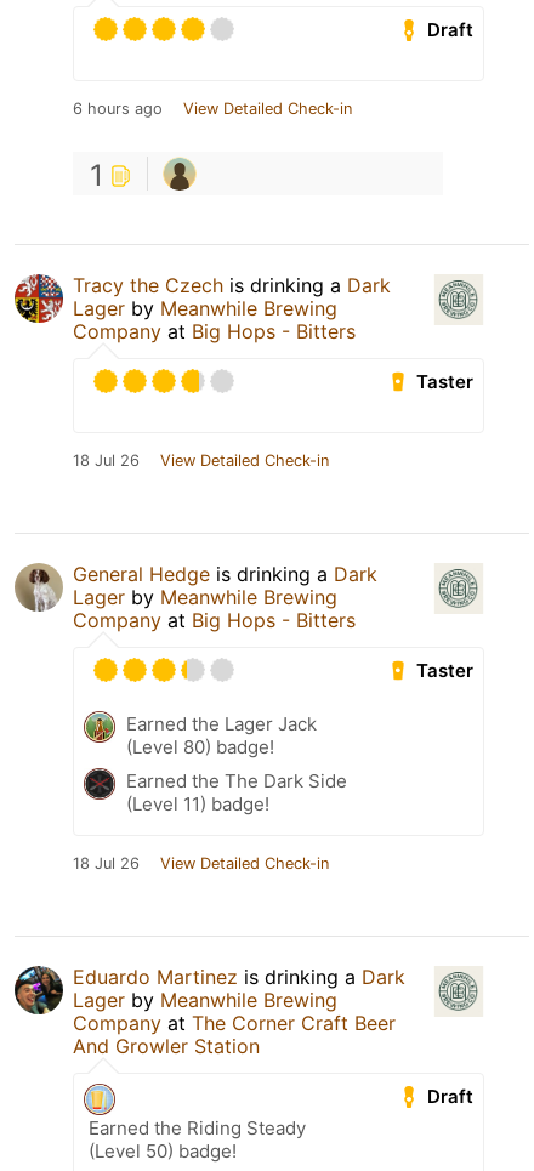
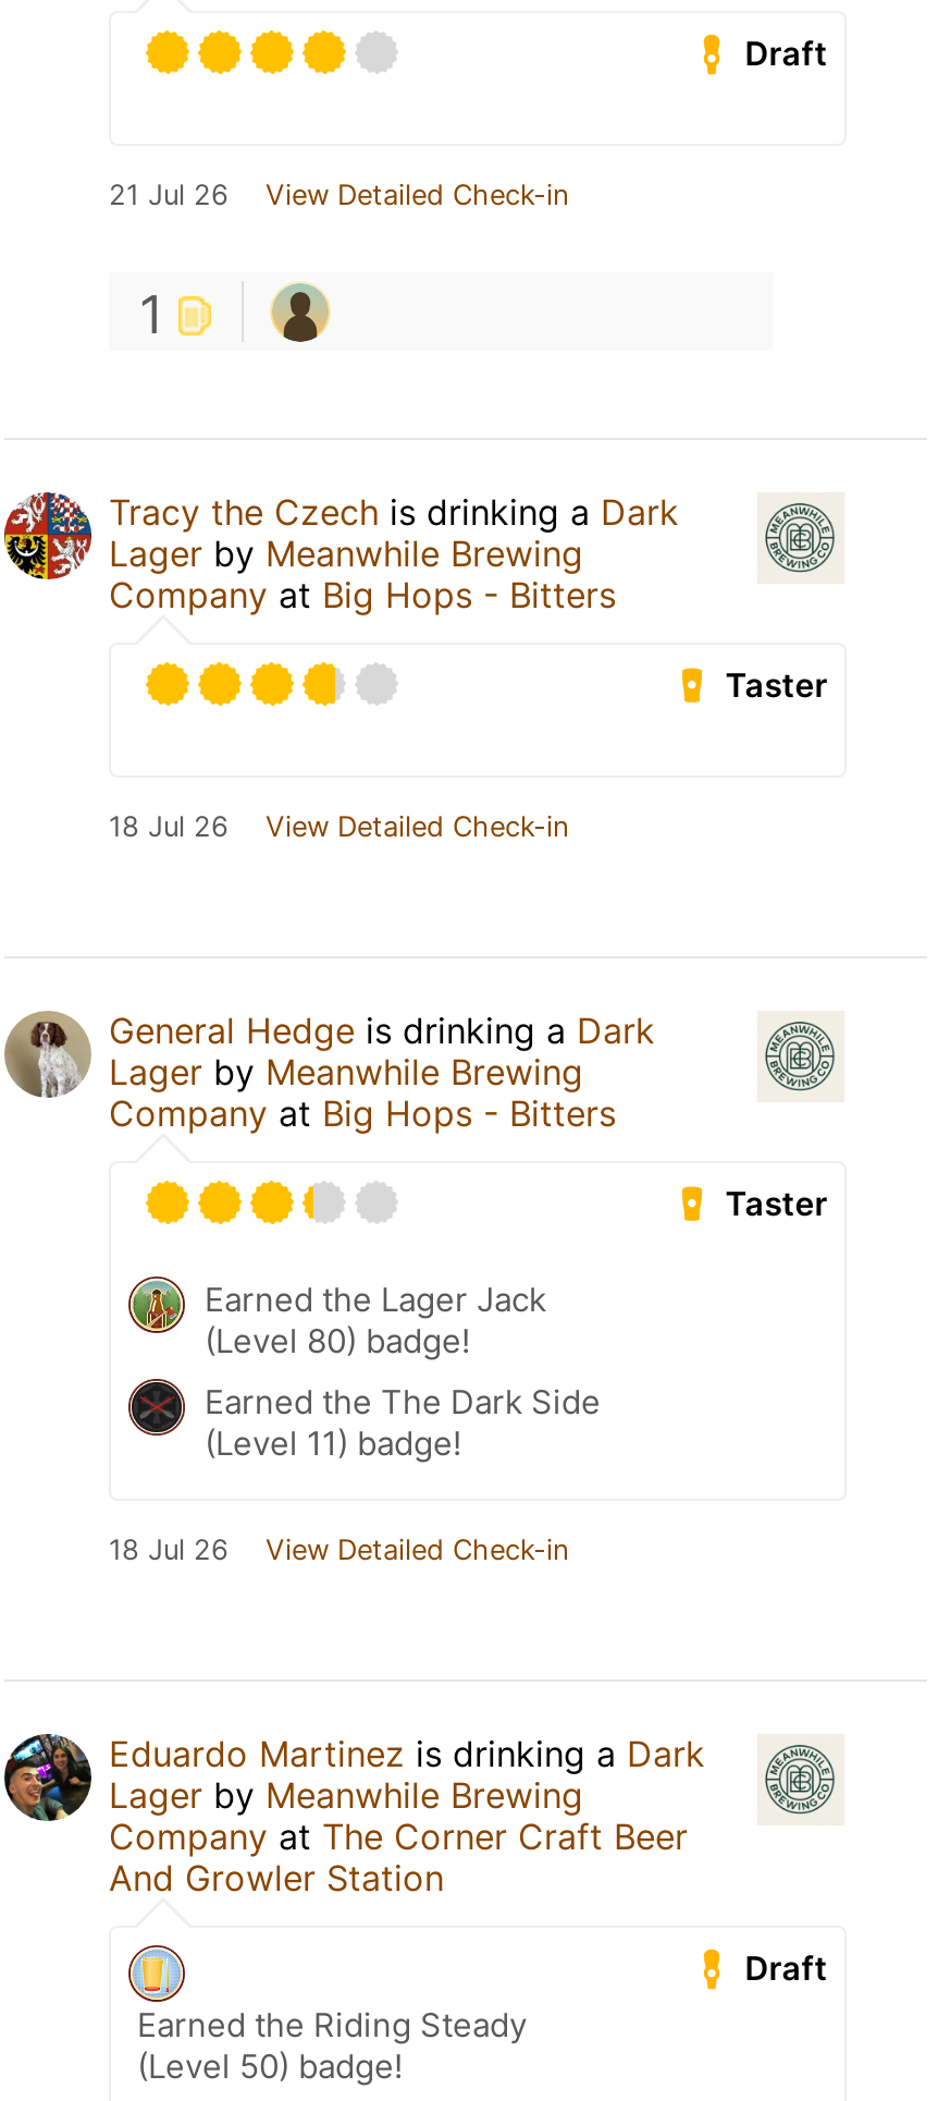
- 6 hours ago View Detailed Check-in
+ 21 Jul 26 View Detailed Check-in
